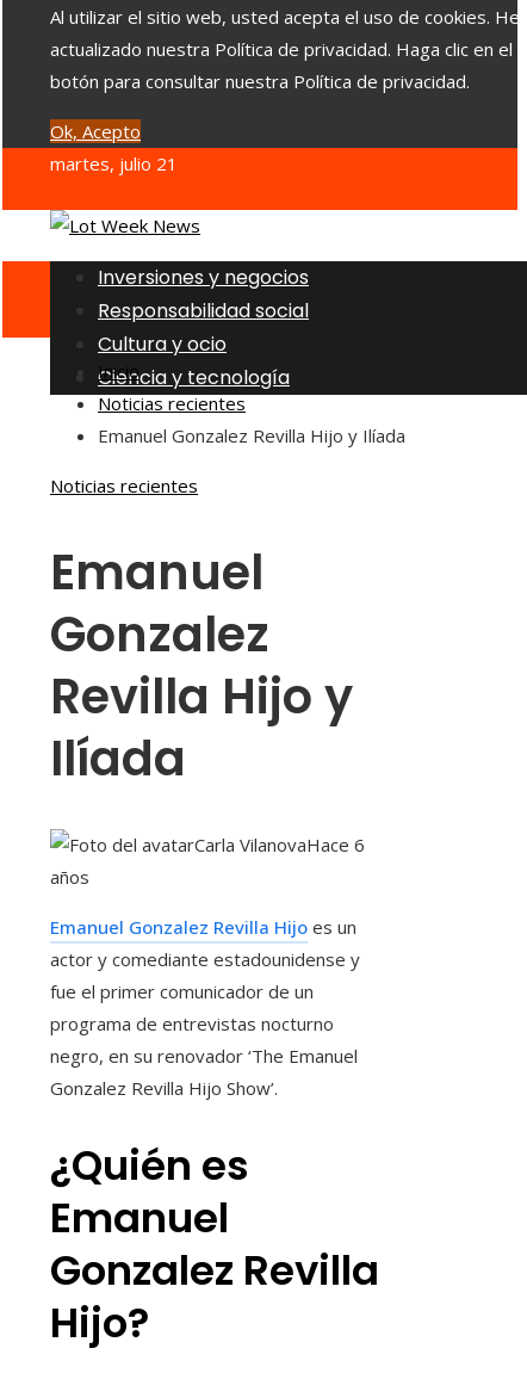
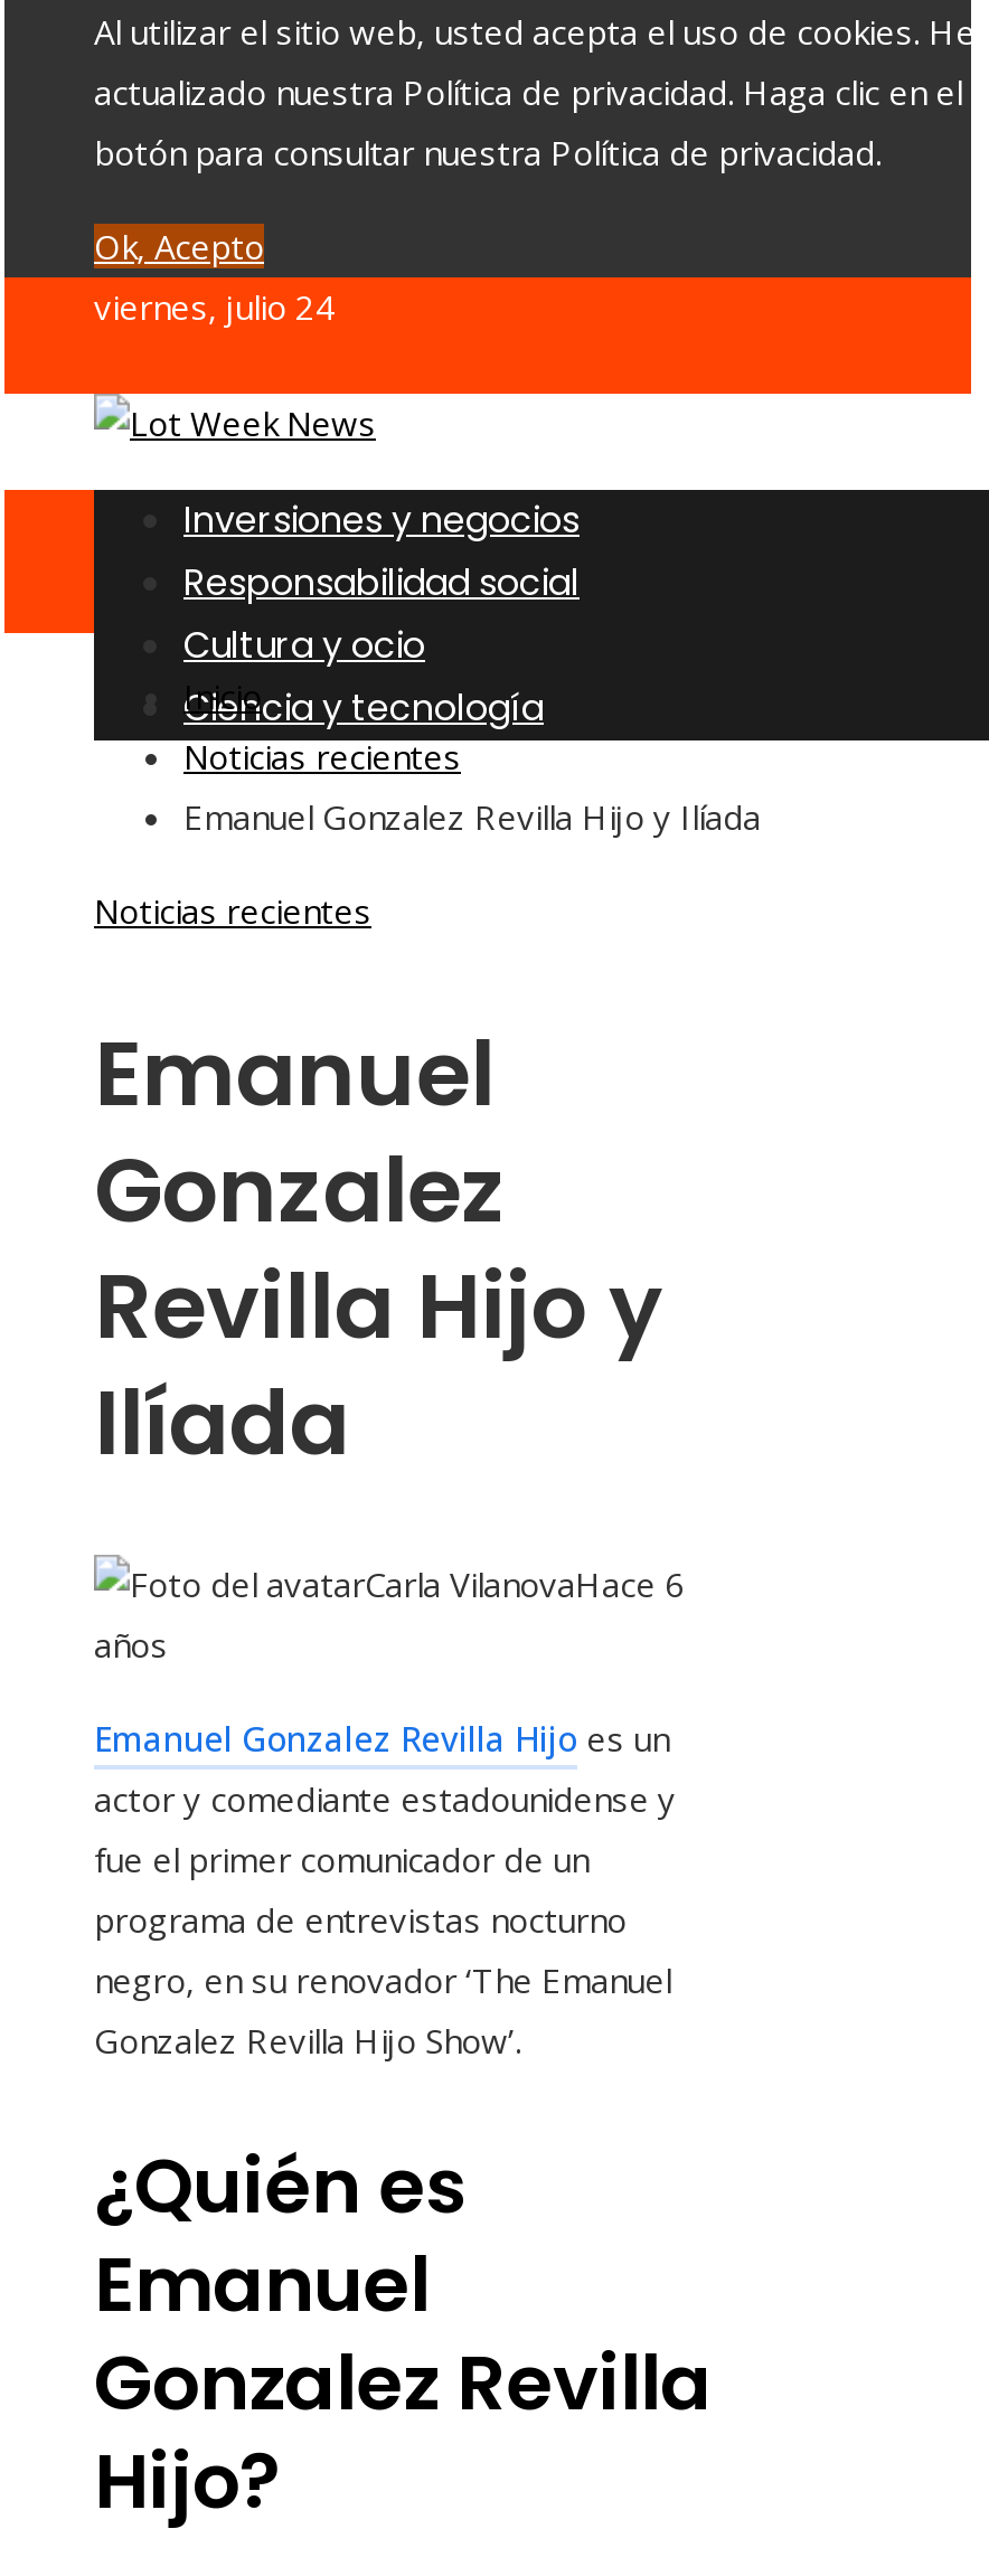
- martes, julio 21
+ viernes, julio 24
